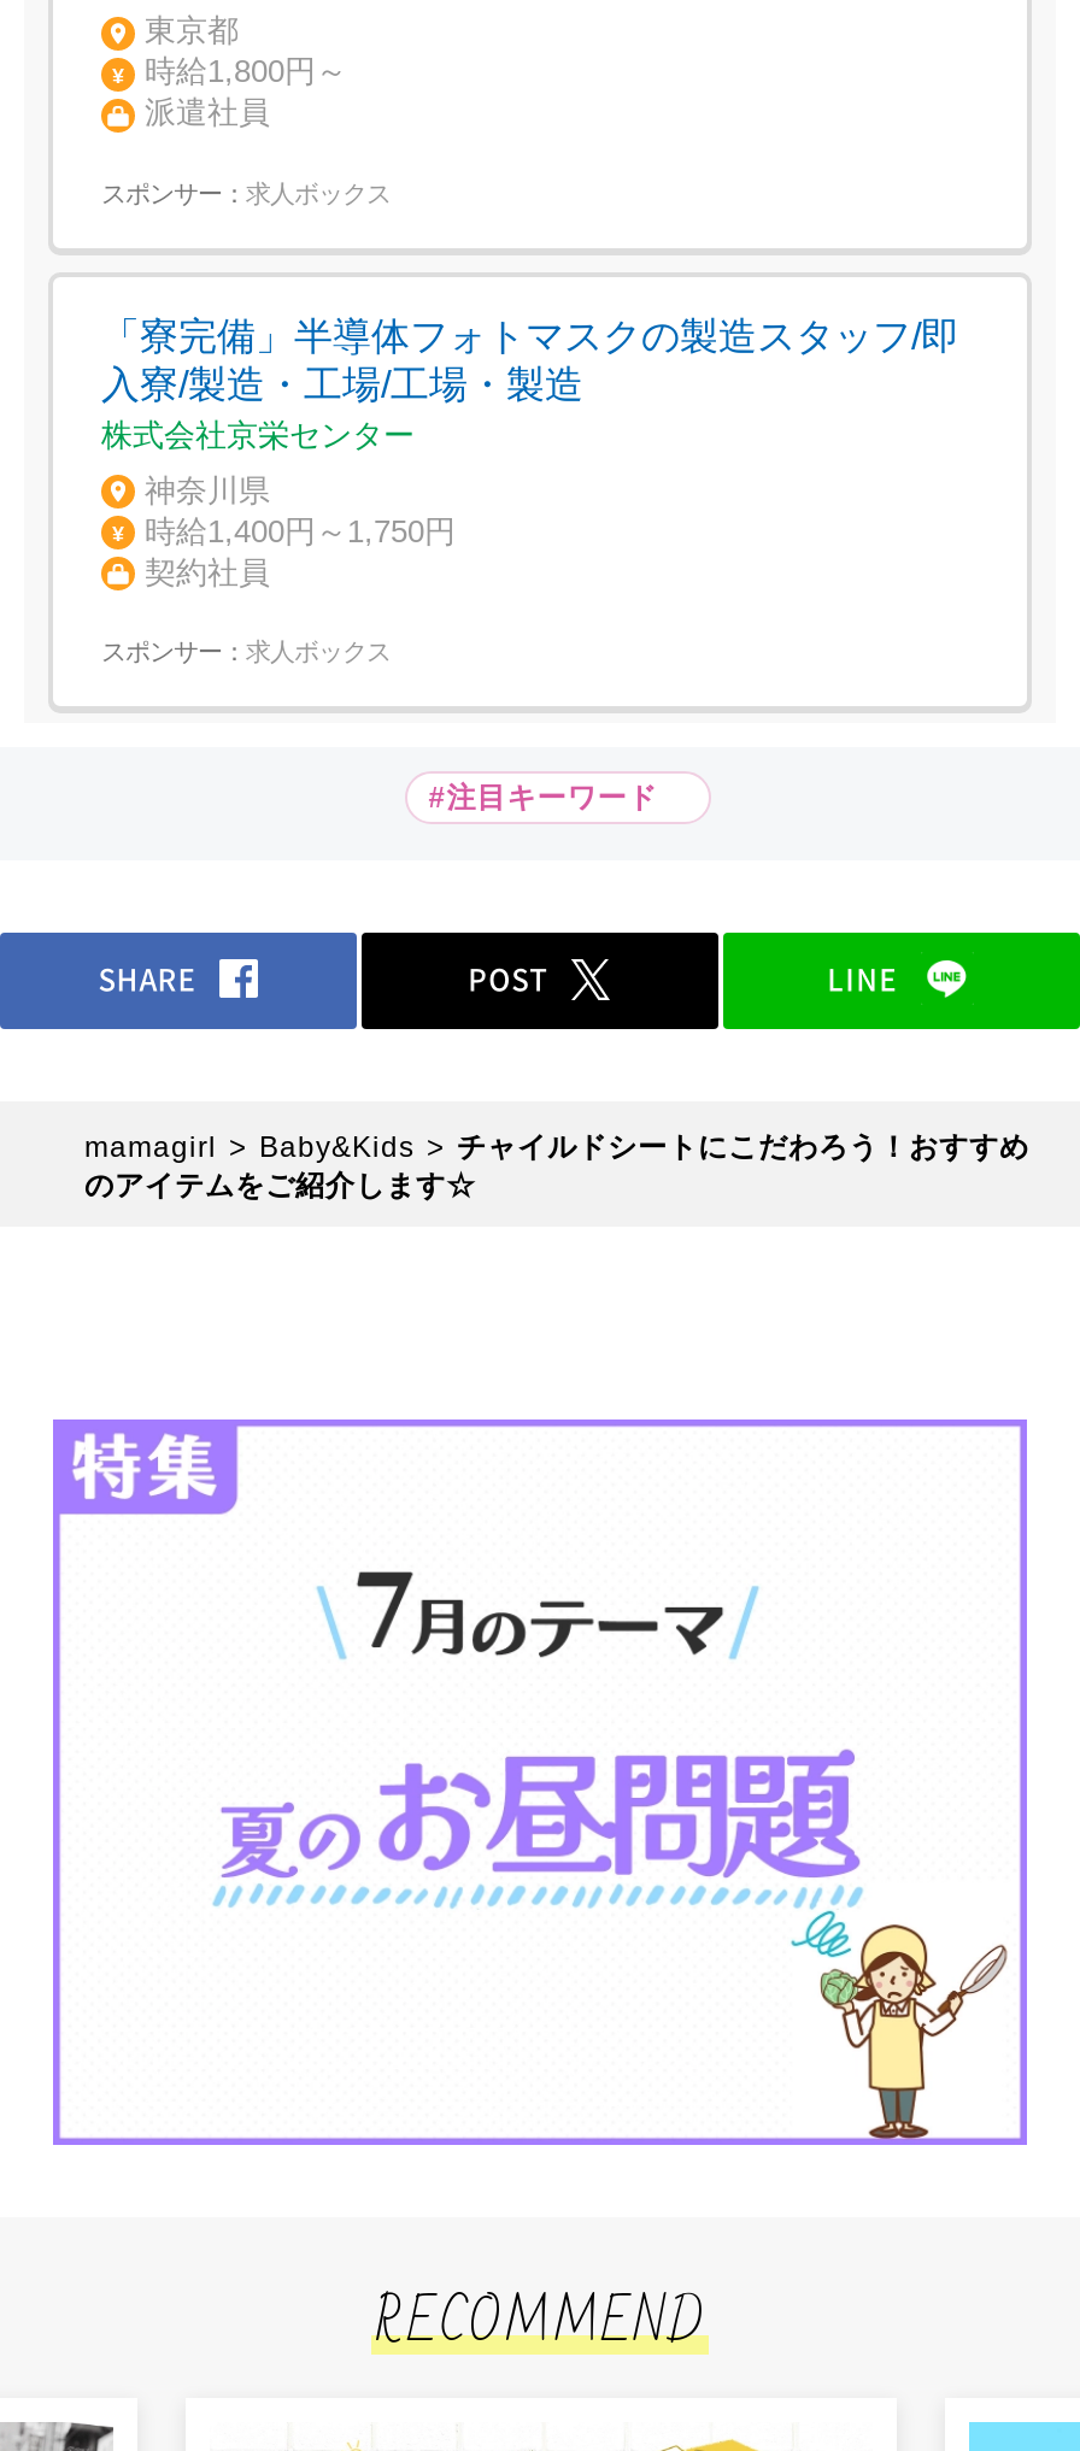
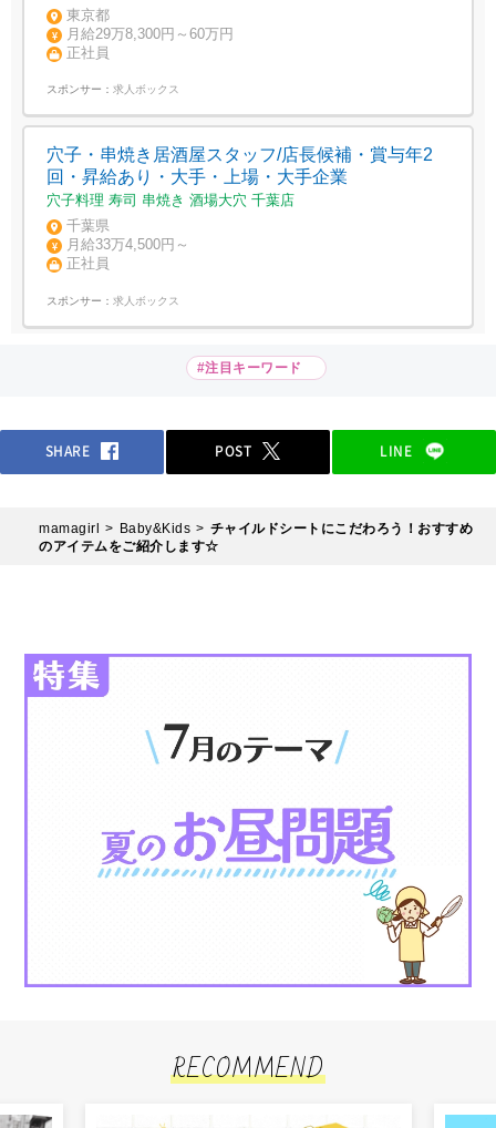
- 時給1,800円～
- 派遣社員
+ 月給29万8,300円～60万円
+ 正社員

- 「寮完備」半導体フォトマスクの製造スタッフ/即
- 入寮/製造・工場/工場・製造
- 株式会社京栄センター
+ 穴子・串焼き居酒屋スタッフ/店長候補・賞与年2
+ 回・昇給あり・大手・上場・大手企業
+ 穴子料理 寿司 串焼き 酒場大穴 千葉店

- 神奈川県
- 時給1,400円～1,750円
- 契約社員
+ 千葉県
+ 月給33万4,500円～
+ 正社員
